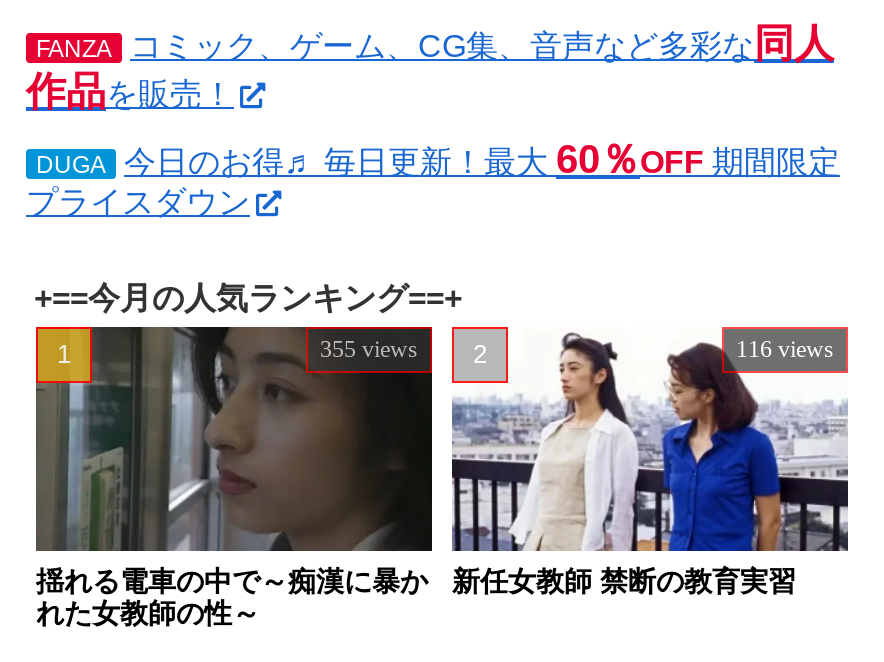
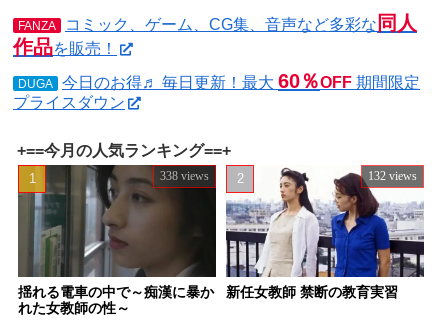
- 355 views
+ 338 views

- 116 views
+ 132 views
